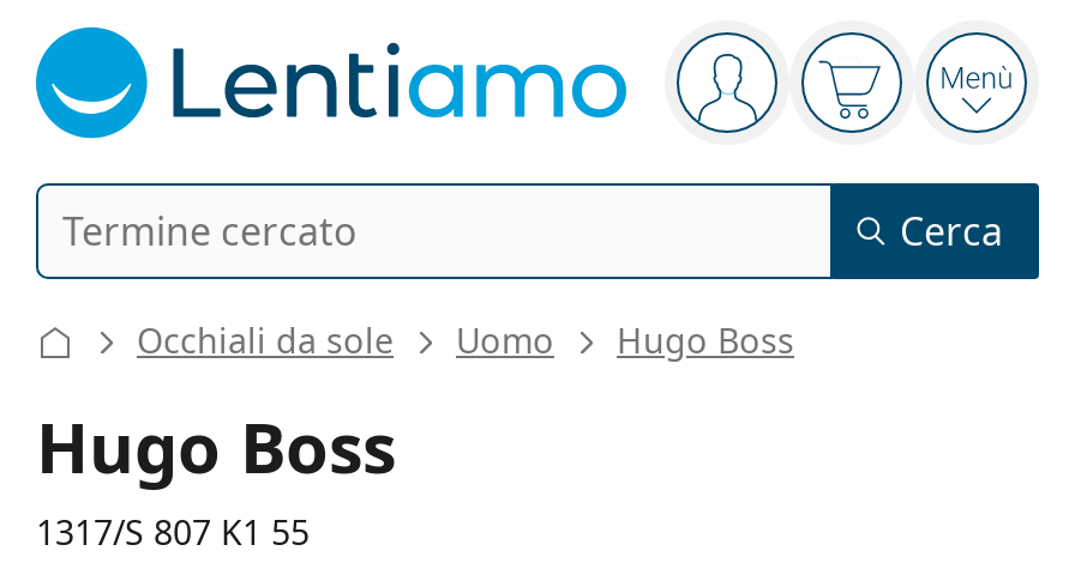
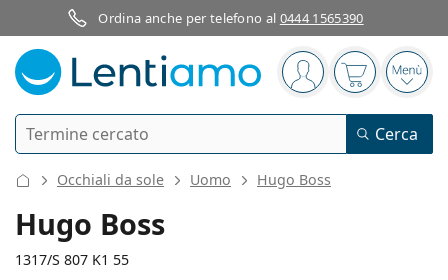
+ Ordina anche per telefono al 0444 1565390
